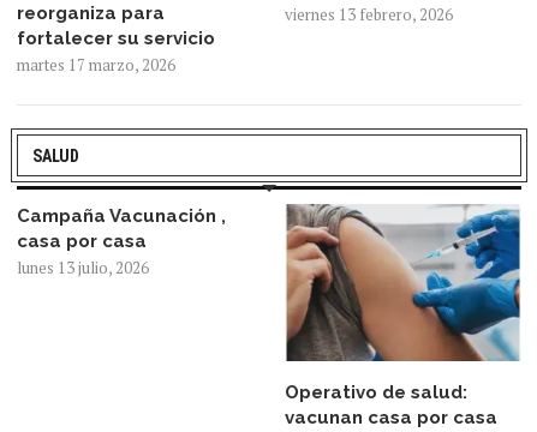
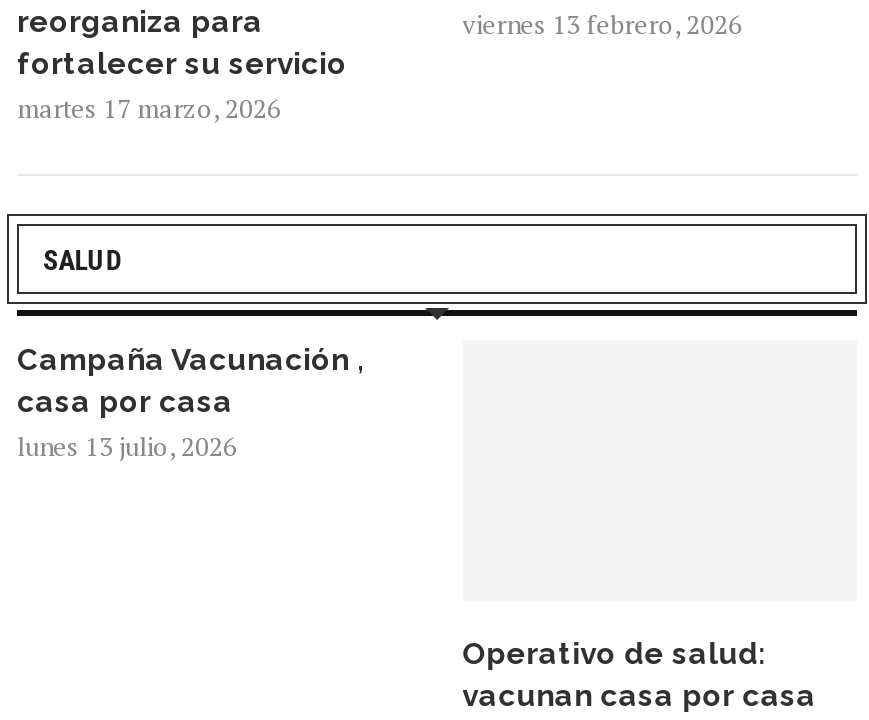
- [image]
